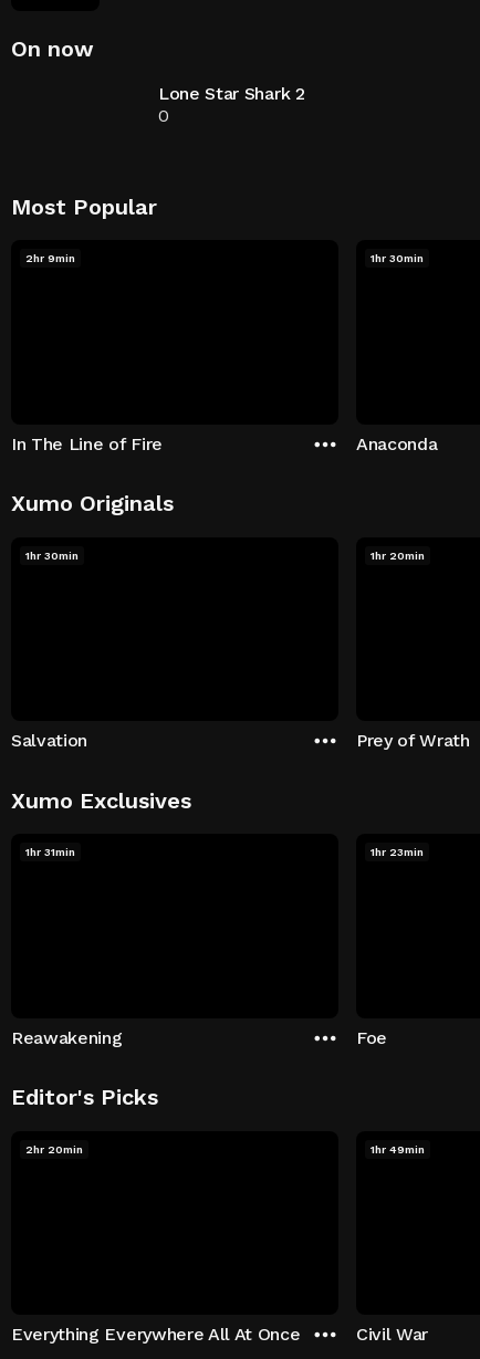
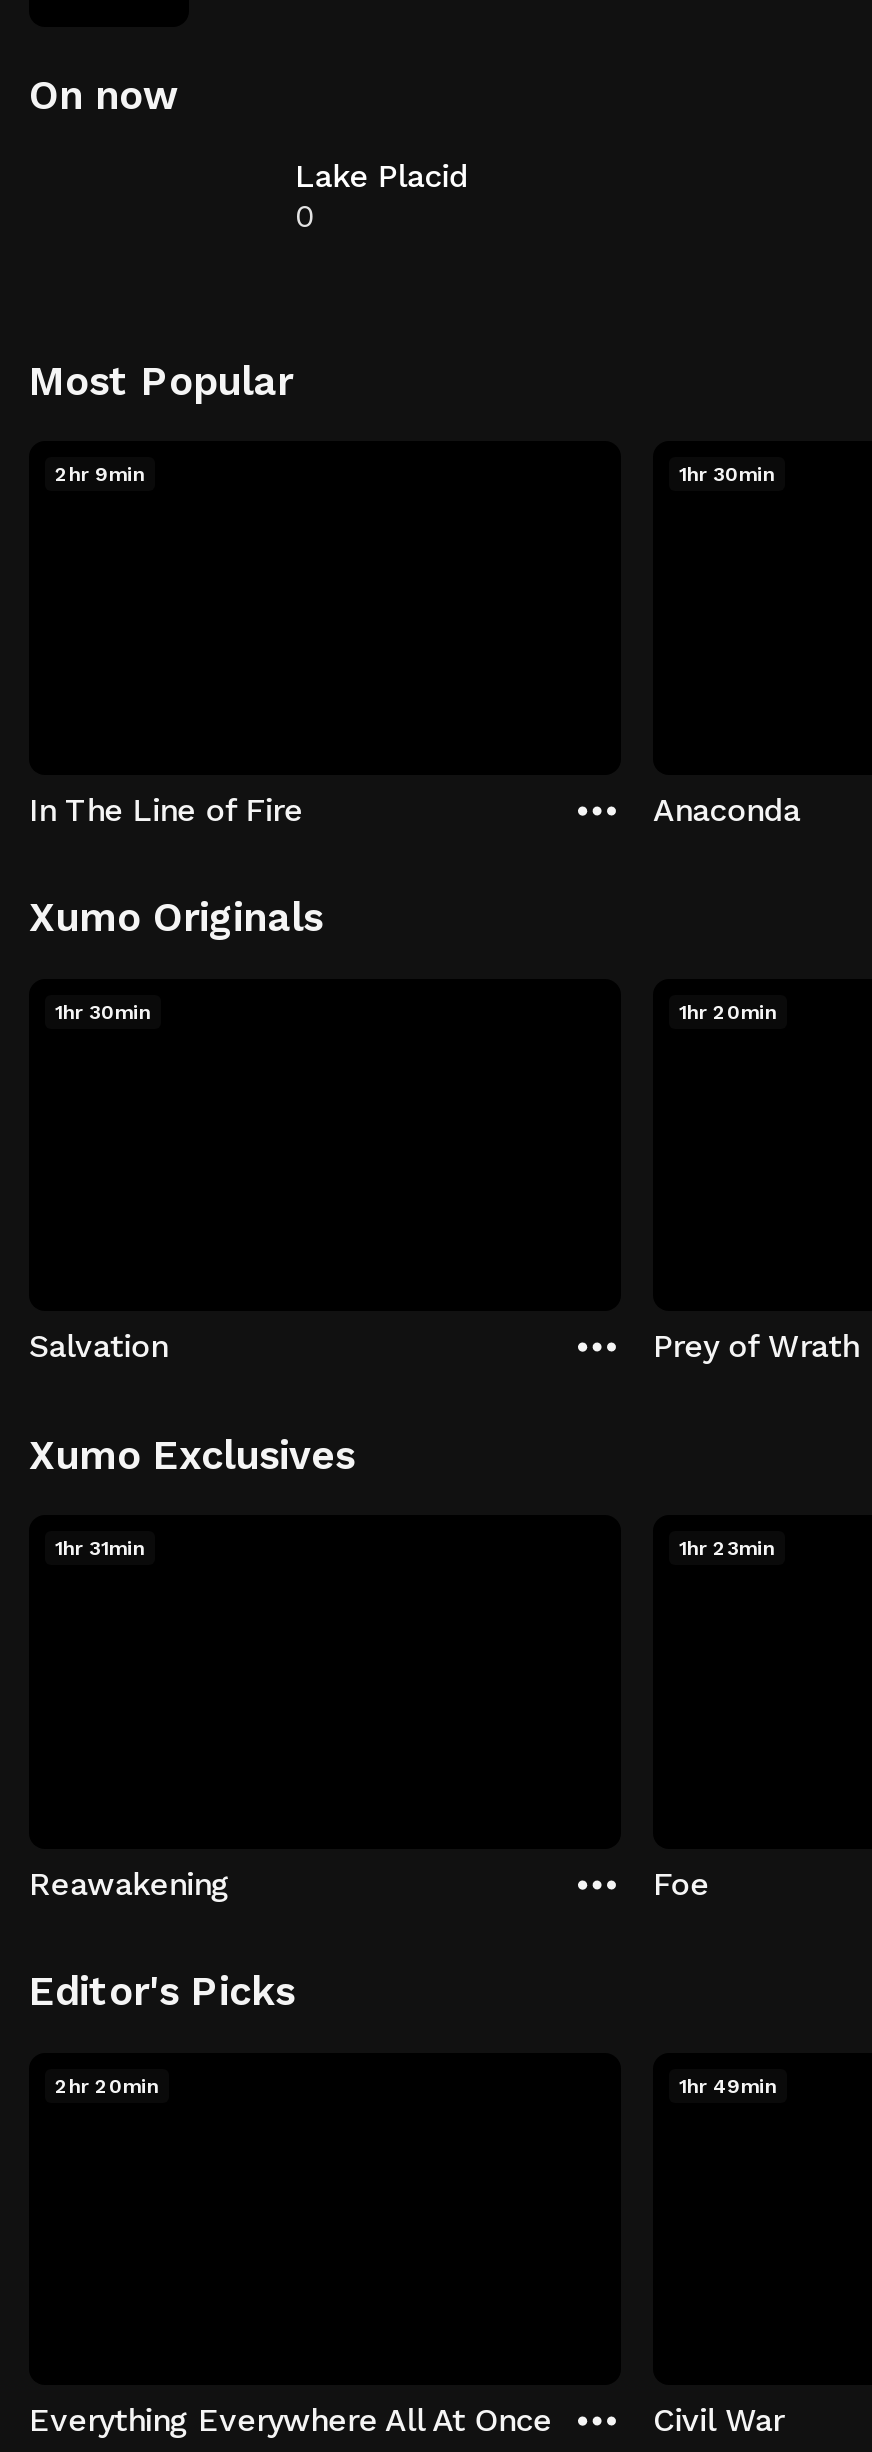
- Lone Star Shark 2
+ Lake Placid
